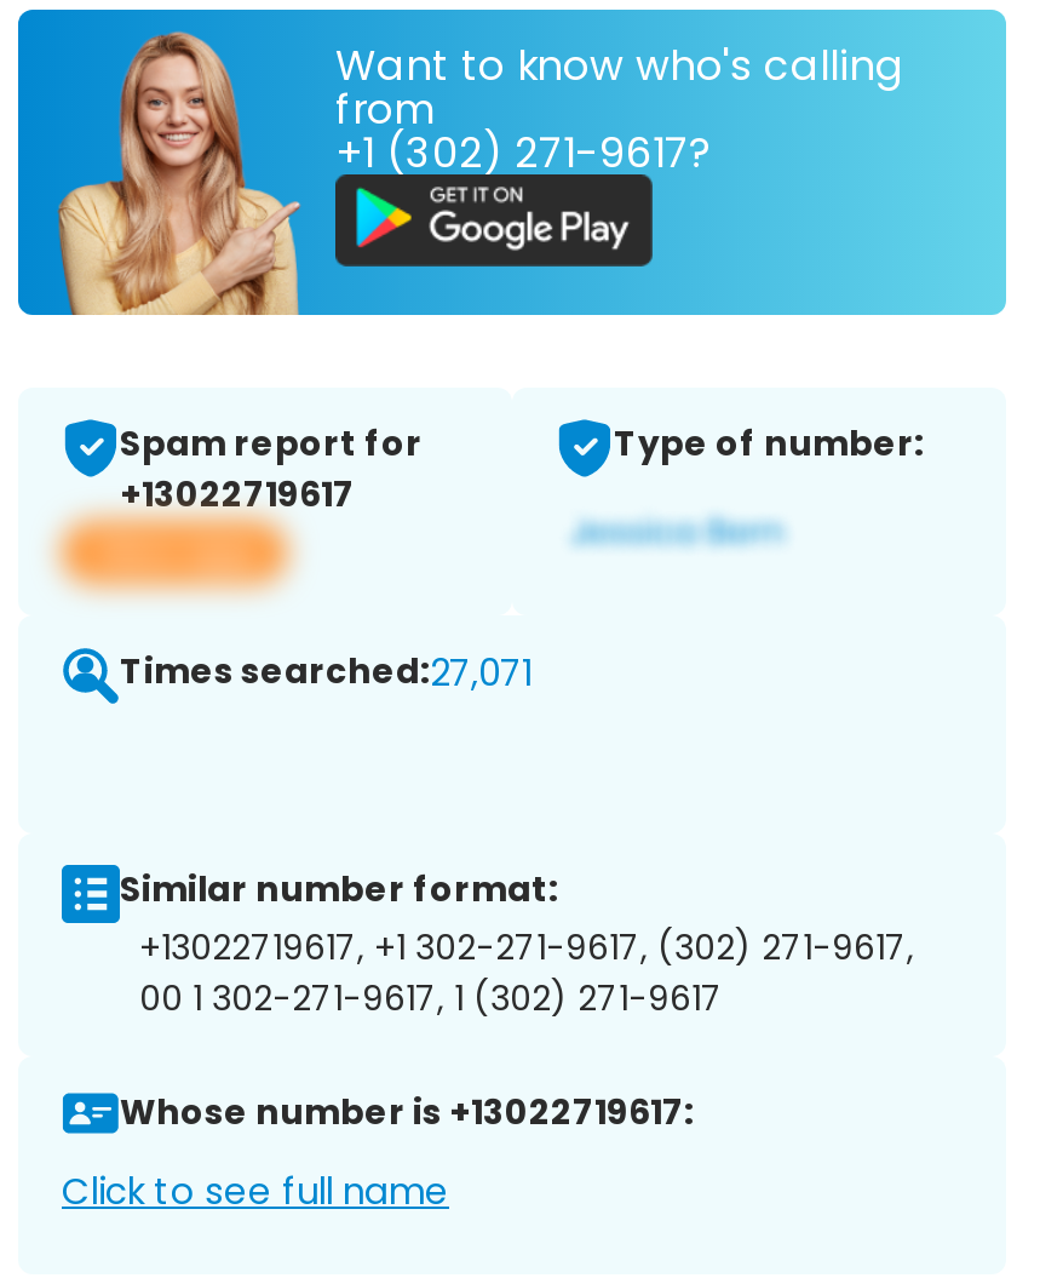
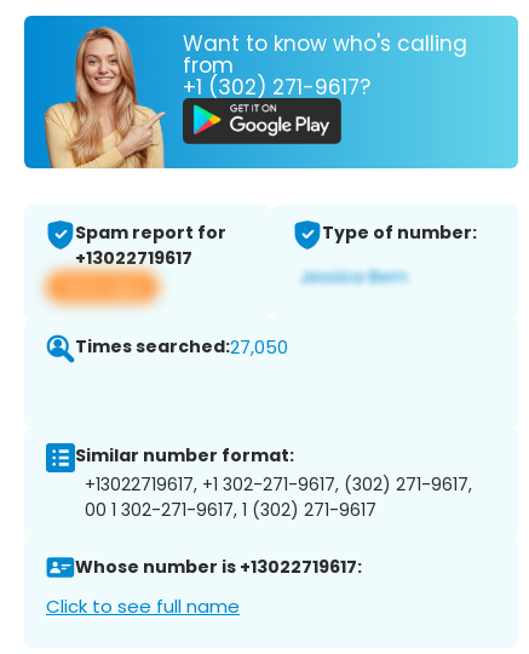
- Times searched:27,071
+ Times searched:27,050
